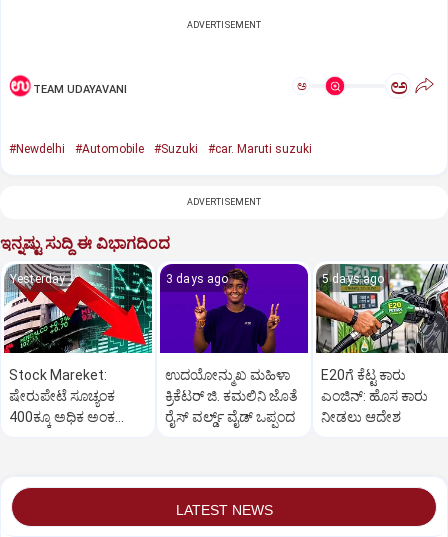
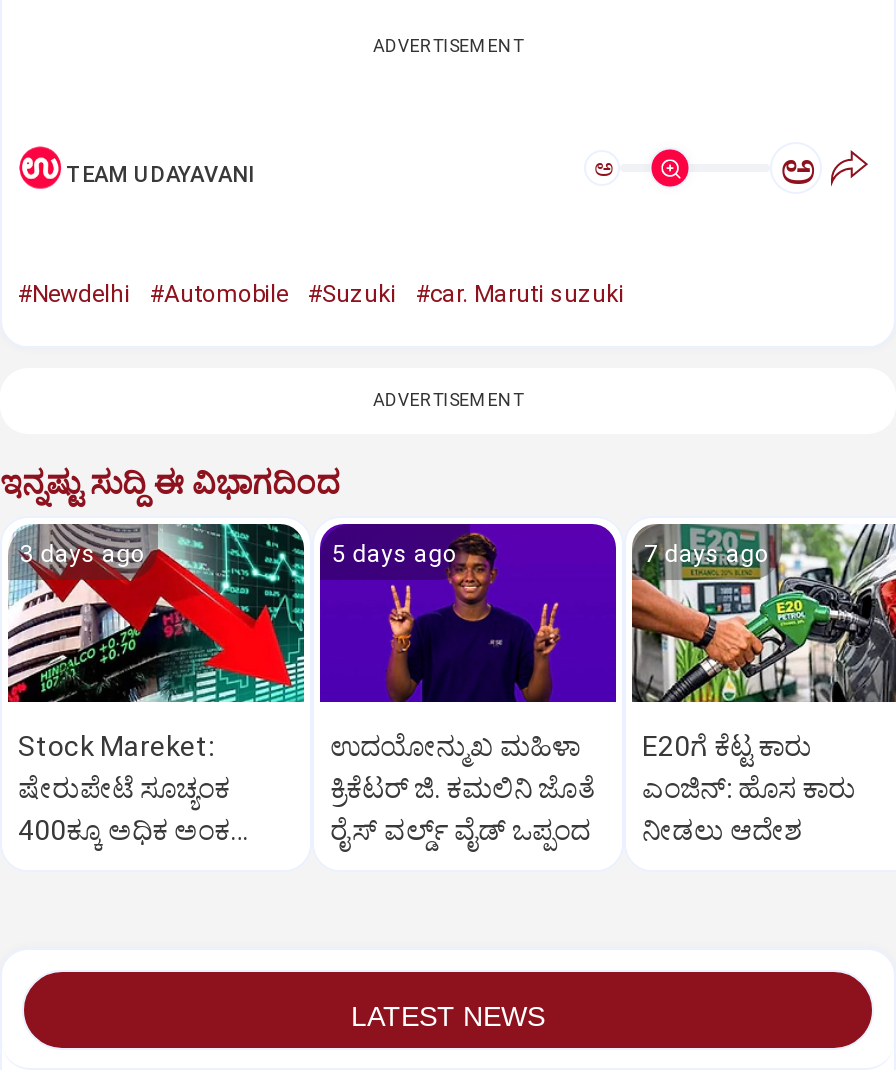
- Yesterday
+ 3 days ago

- 3 days ago
+ 5 days ago

- 5 days ago
+ 7 days ago
